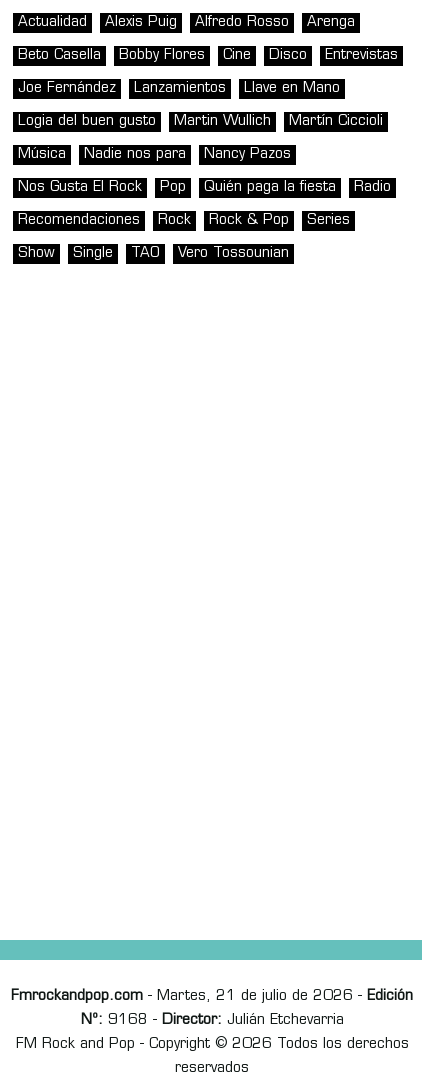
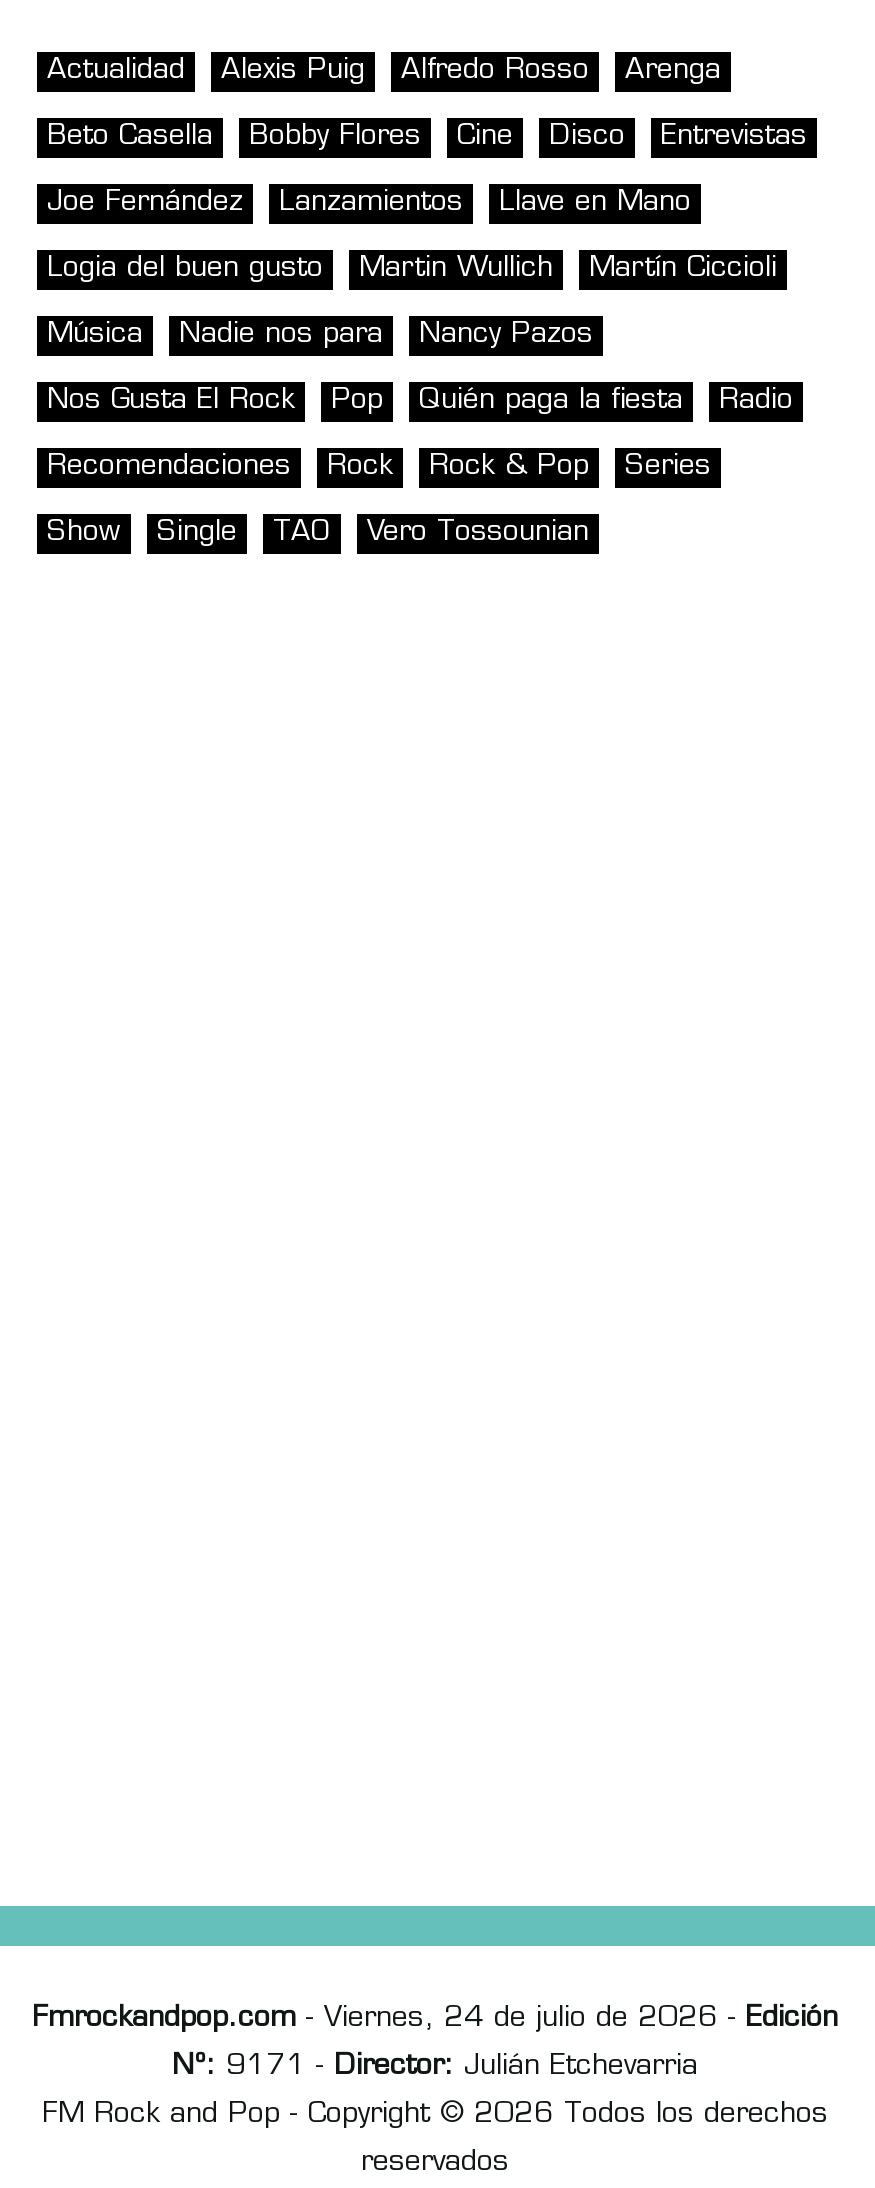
- Fmrockandpop.com - Martes, 21 de julio de 2026 - Edición
+ Fmrockandpop.com - Viernes, 24 de julio de 2026 - Edición

- Nº: 9168 - Director: Julián Etchevarria
+ Nº: 9171 - Director: Julián Etchevarria
